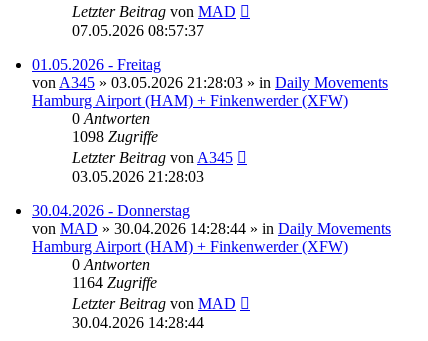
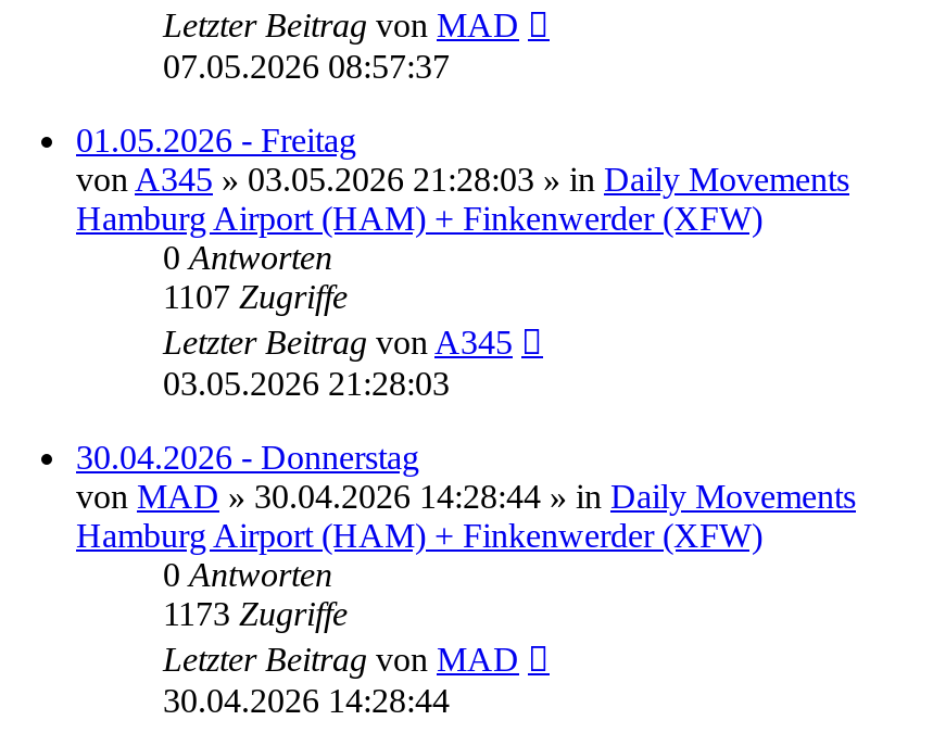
- 1098 Zugriffe
+ 1107 Zugriffe

- 1164 Zugriffe
+ 1173 Zugriffe
